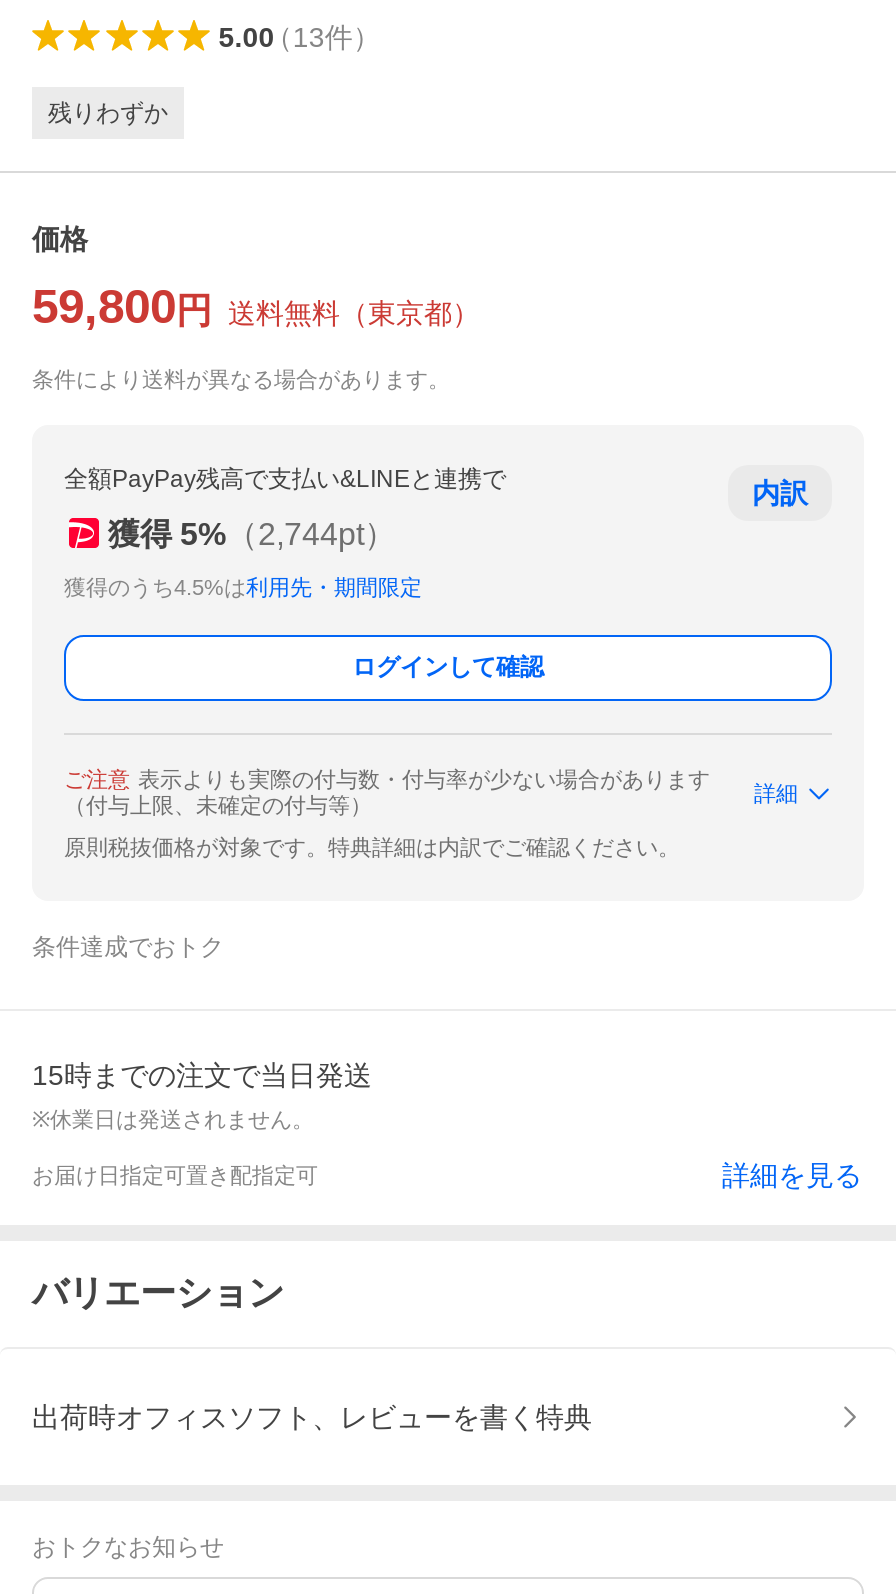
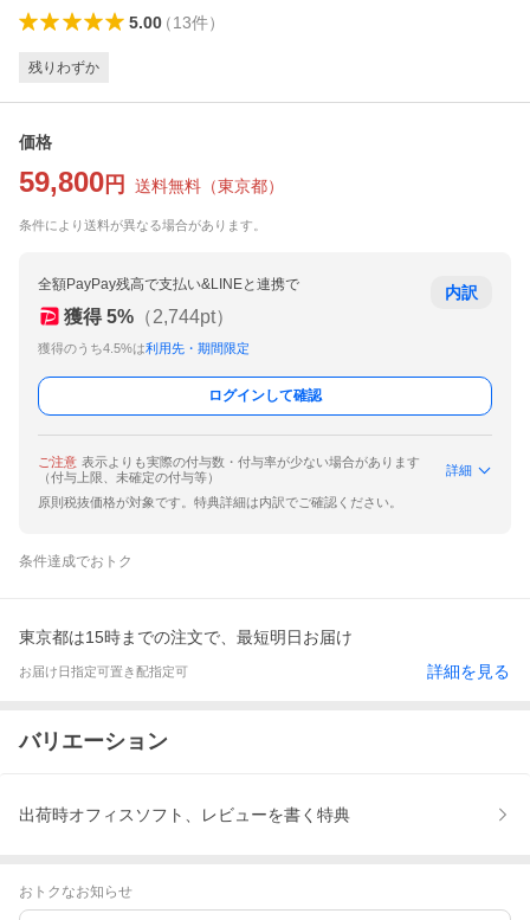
- 15時までの注文で当日発送
- ※休業日は発送されません。
+ 東京都は15時までの注文で、最短明日お届け
